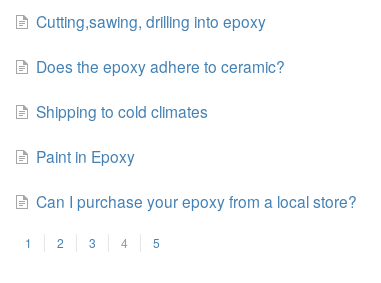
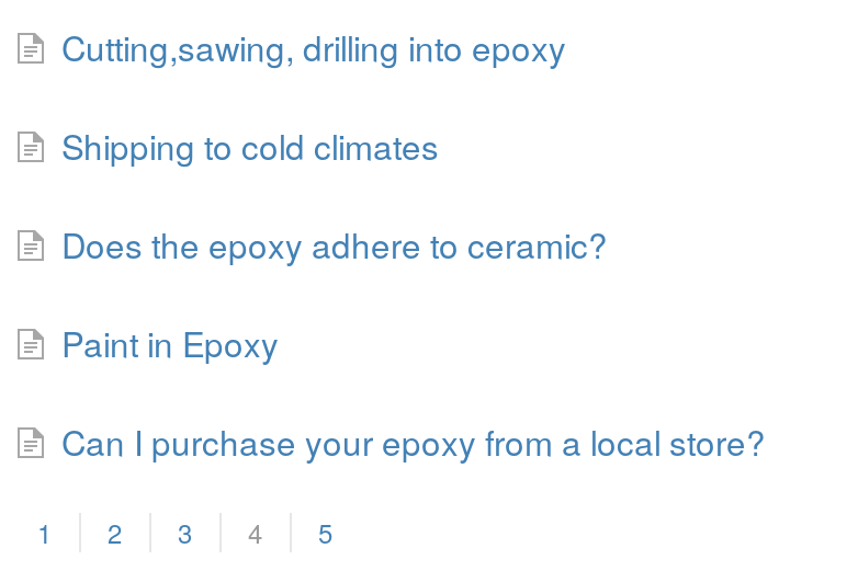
moved down: Does the epoxy adhere to ceramic?

moved up: Shipping to cold climates
